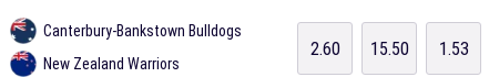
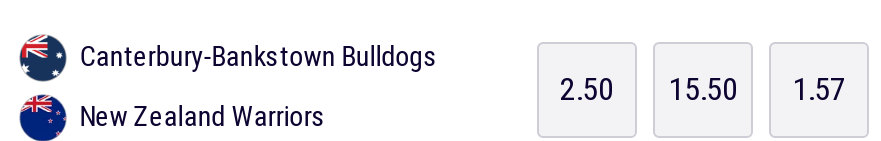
- 2.60
+ 2.50

- 1.53
+ 1.57
